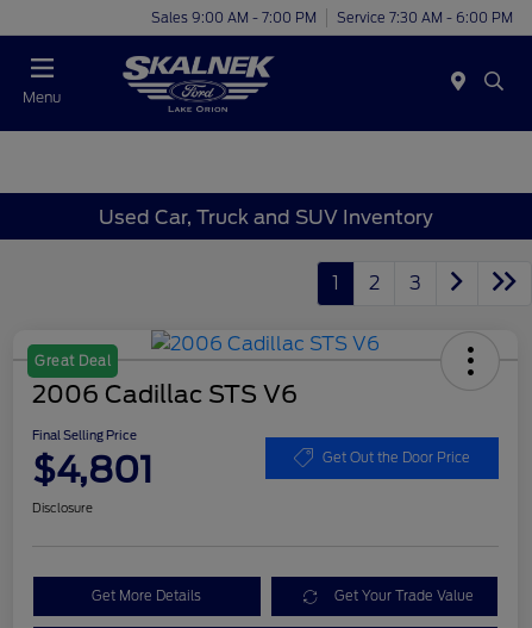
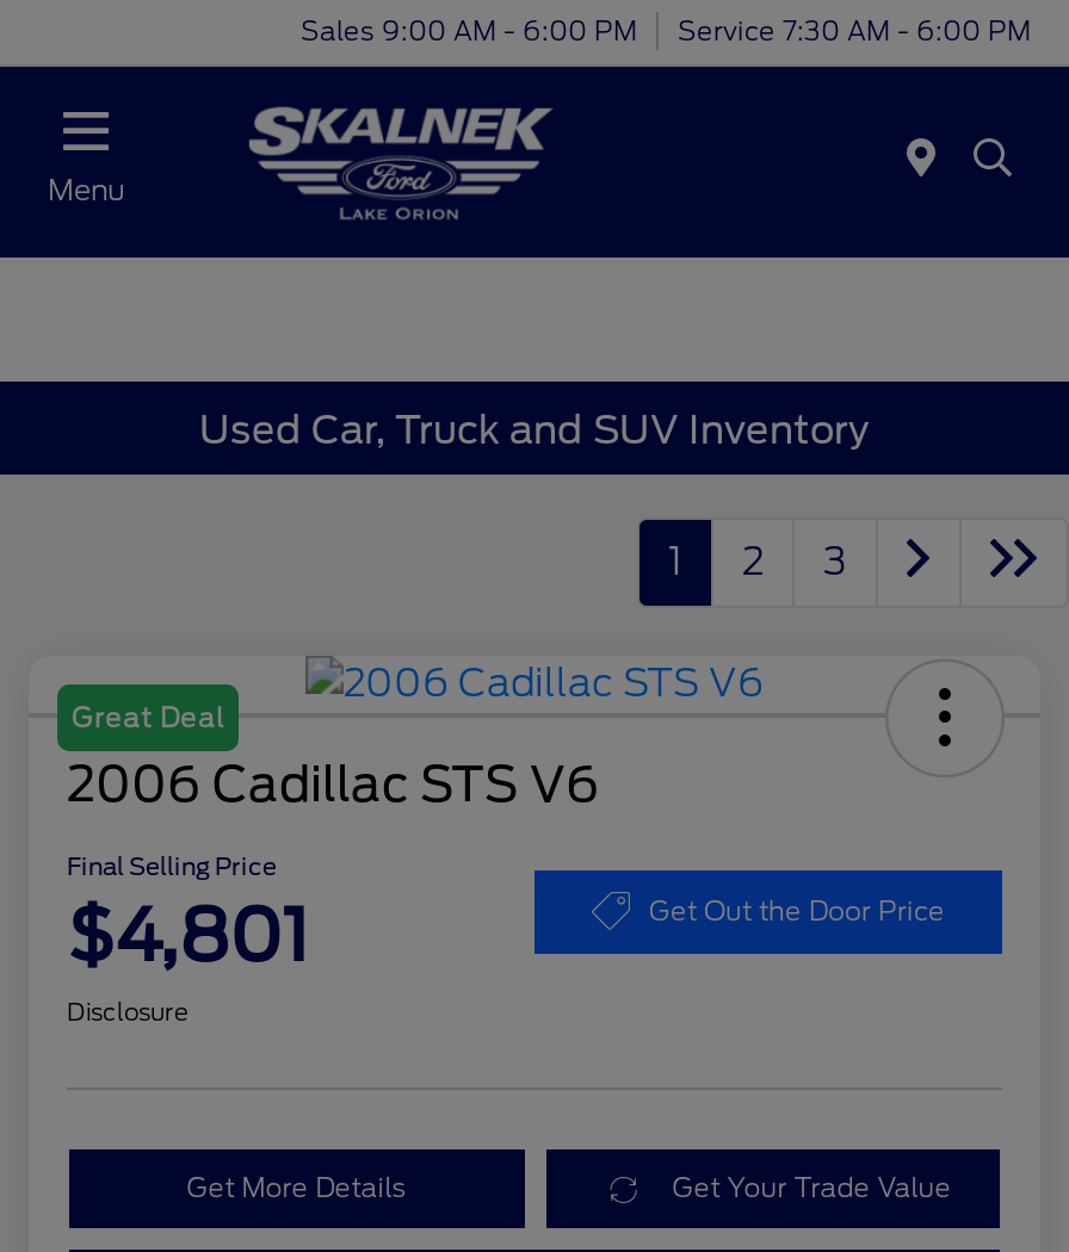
- Sales 9:00 AM - 7:00 PM Service 7:30 AM - 6:00 PM
+ Sales 9:00 AM - 6:00 PM Service 7:30 AM - 6:00 PM
